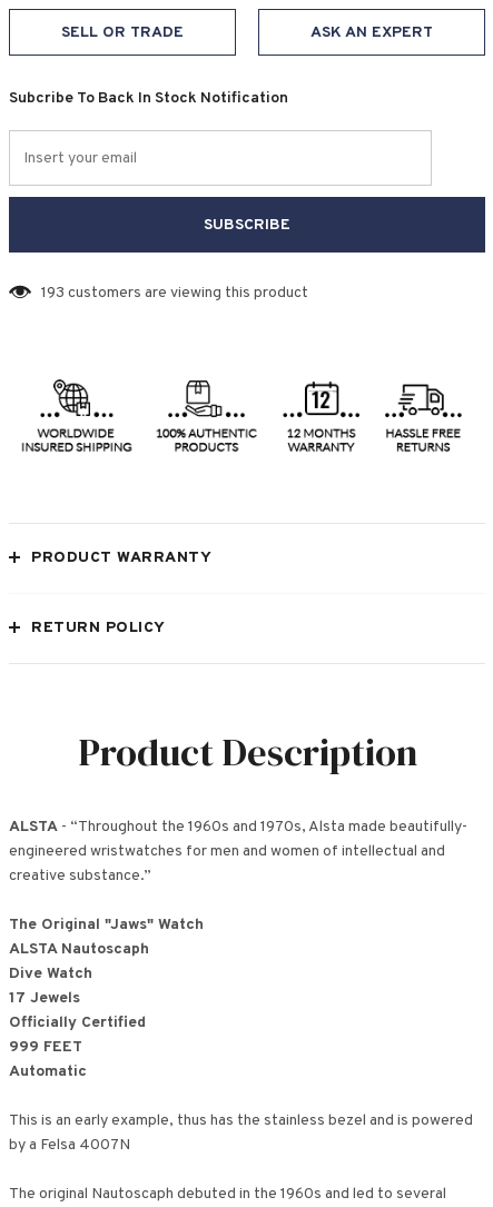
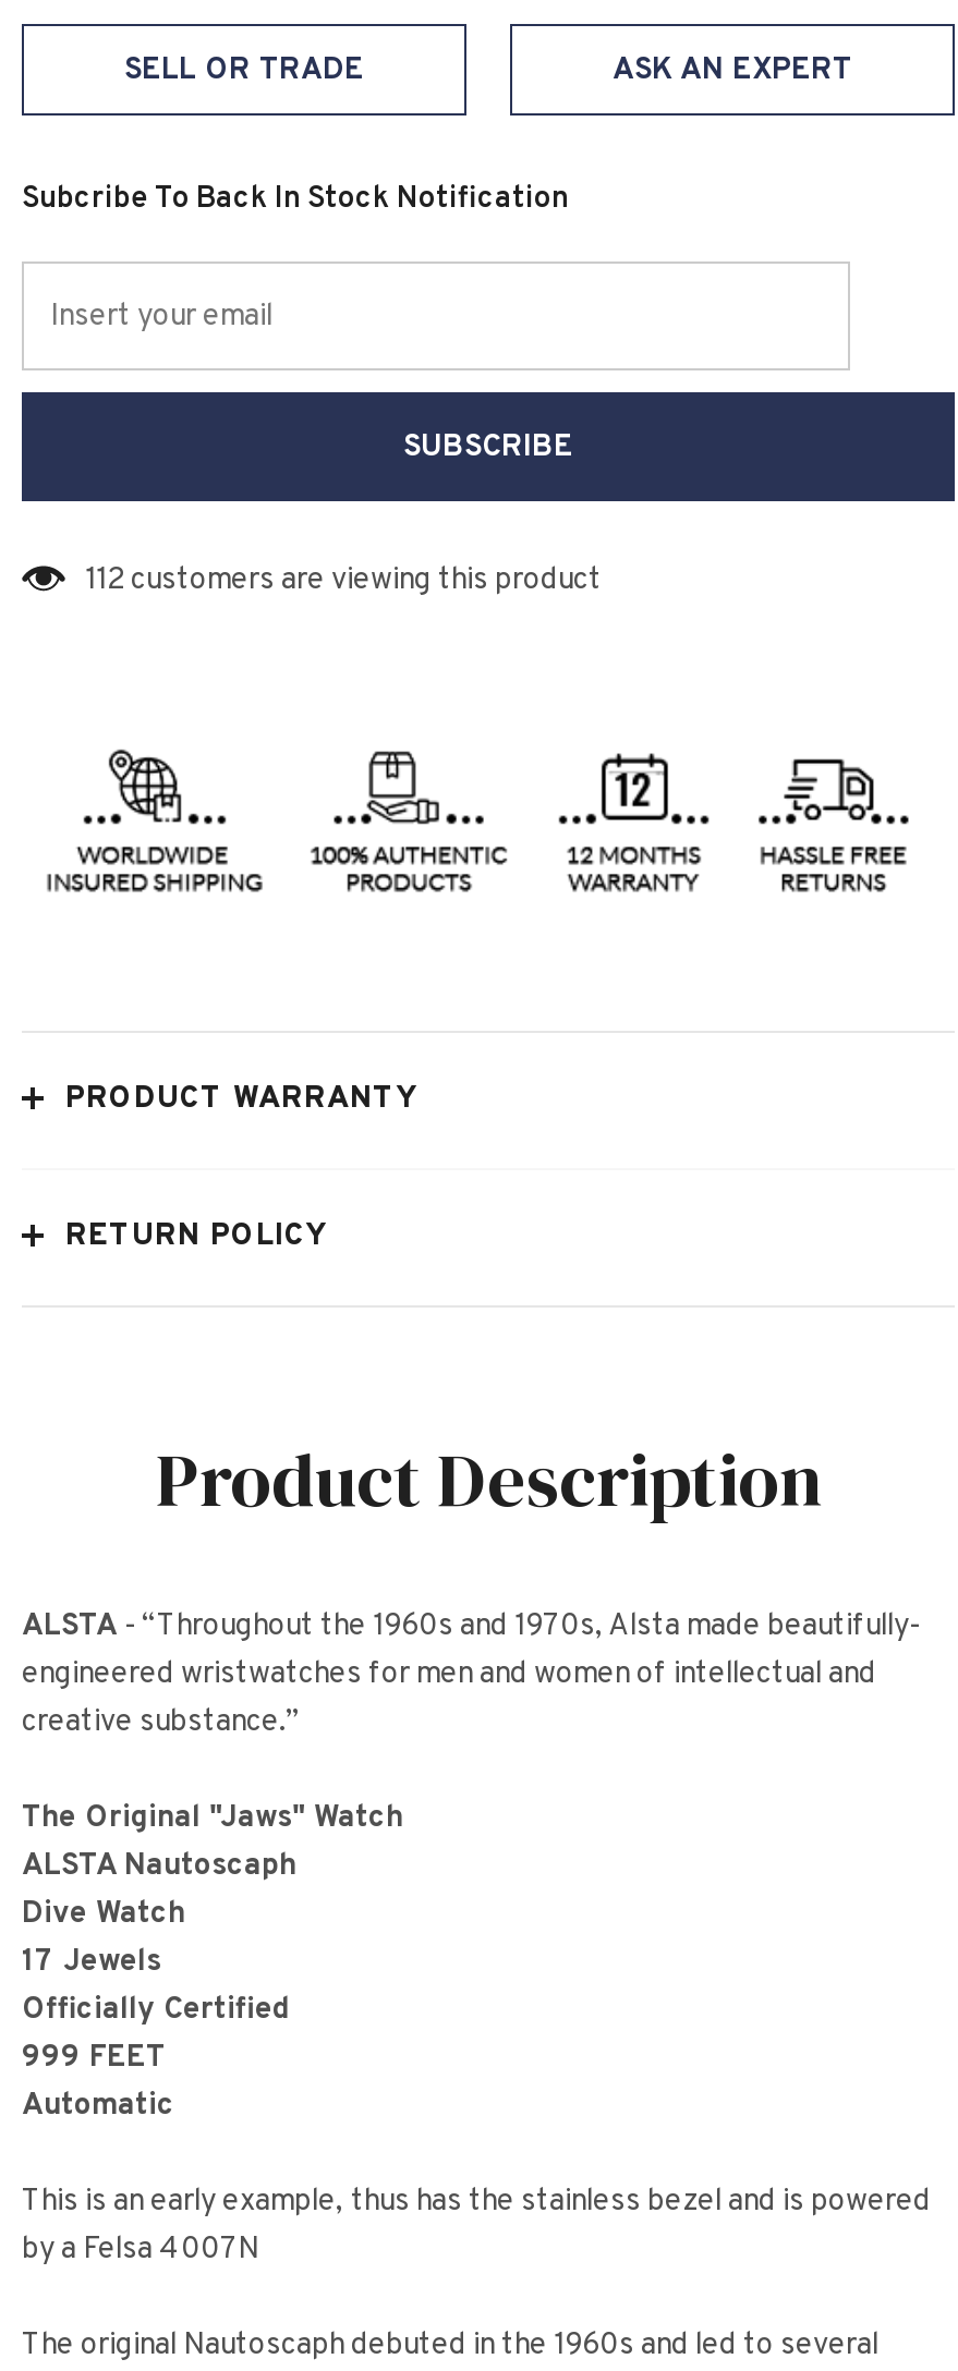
- 193 customers are viewing this product
+ 112 customers are viewing this product
